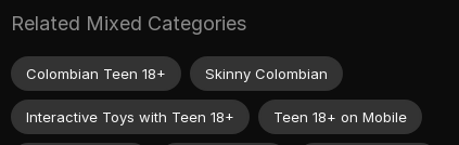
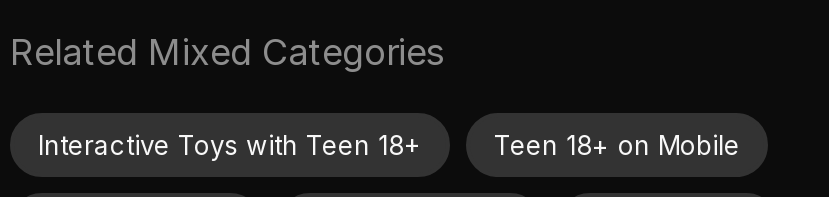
- Colombian Teen 18+
- Skinny Colombian
